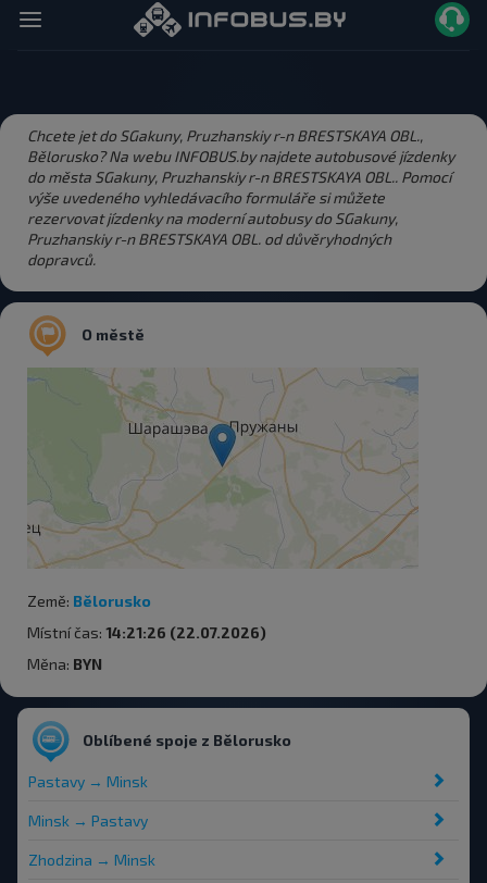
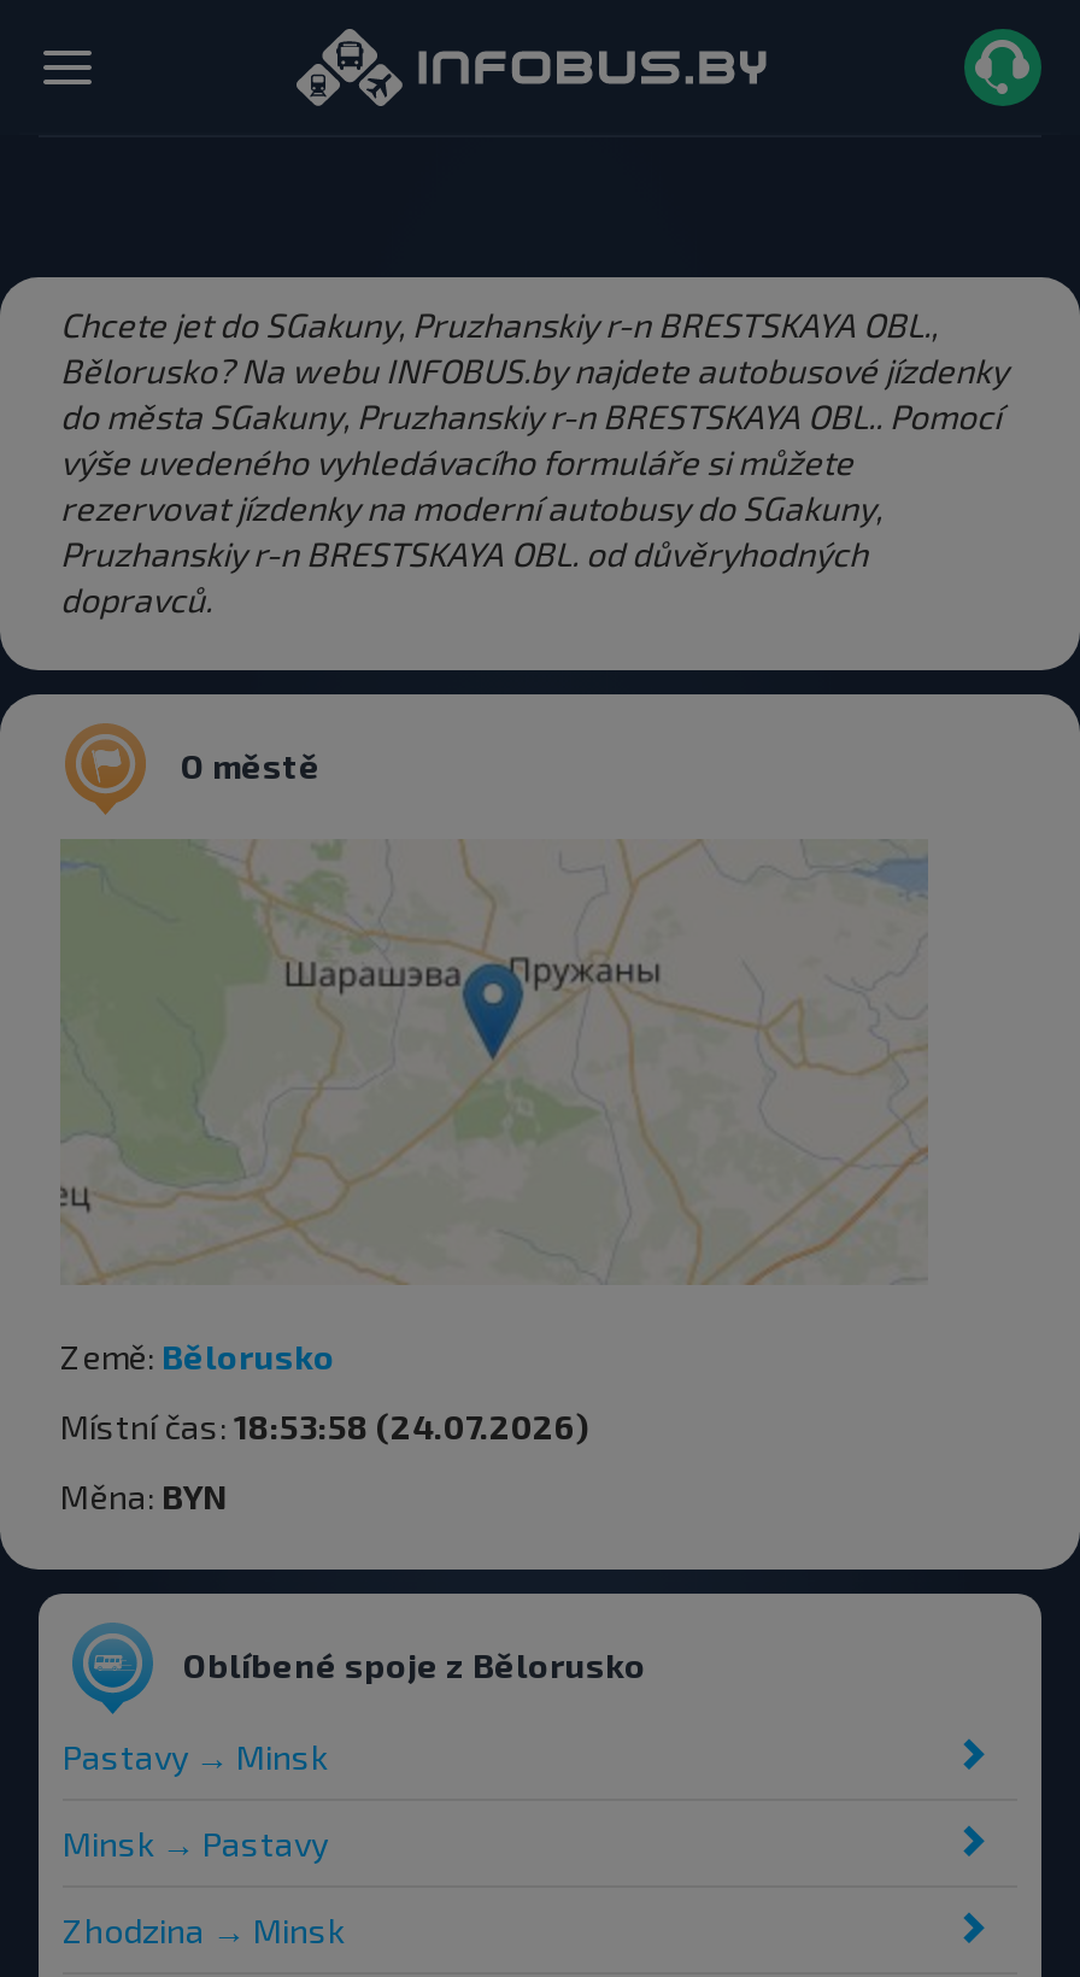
- Místní čas: 14:21:26 (22.07.2026)
+ Místní čas: 18:53:58 (24.07.2026)
